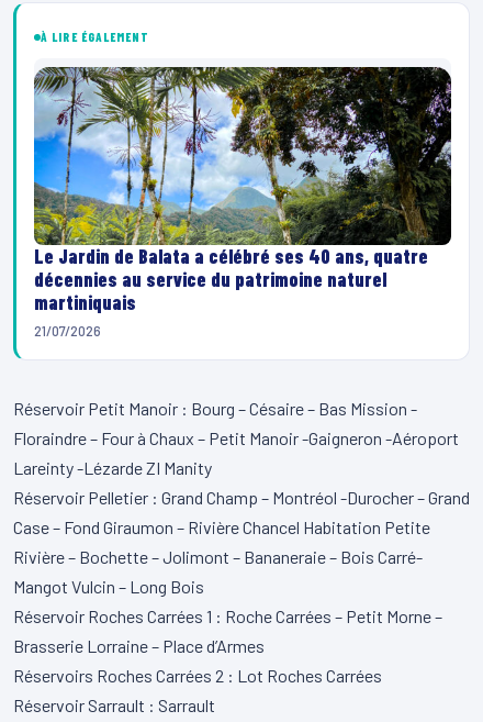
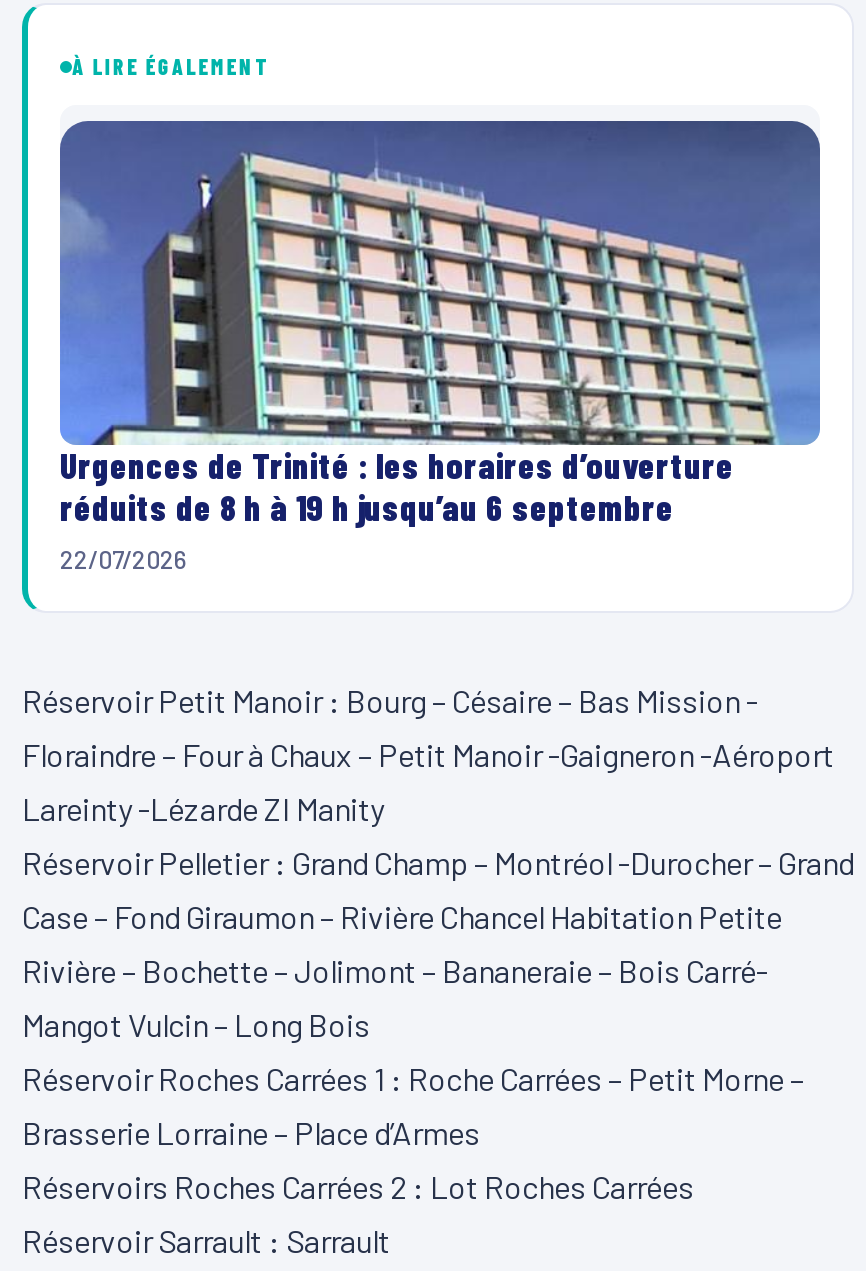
- [image]
- Le Jardin de Balata a célébré ses 40 ans, quatre
- décennies au service du patrimoine naturel
- martiniquais
- 21/07/2026
+ [image]
+ Urgences de Trinité : les horaires d’ouverture
+ réduits de 8 h à 19 h jusqu’au 6 septembre
+ 22/07/2026
